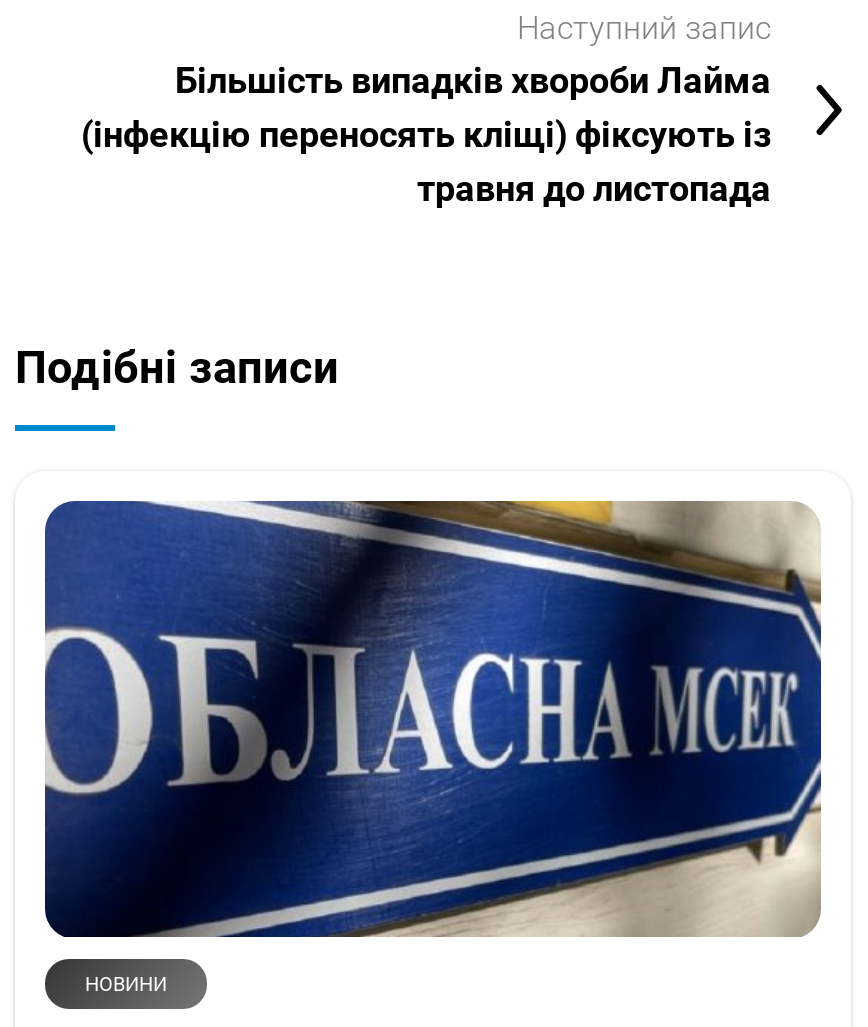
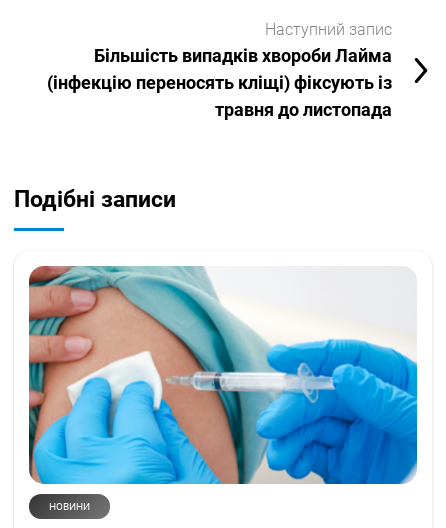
- [image]
+ [image]
